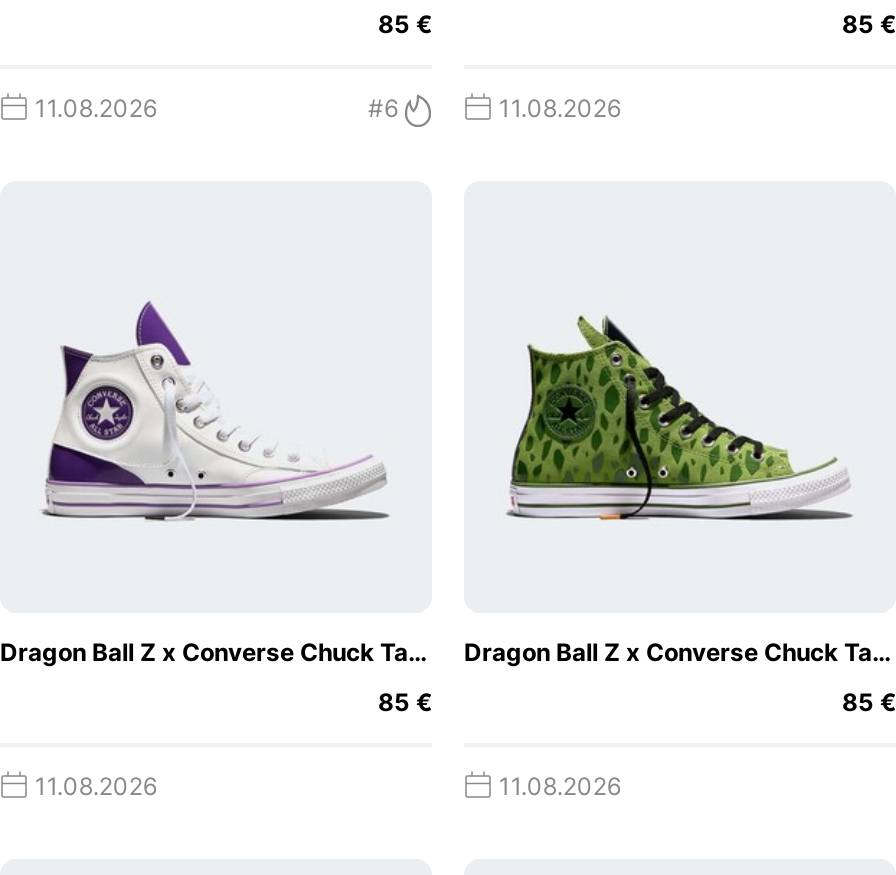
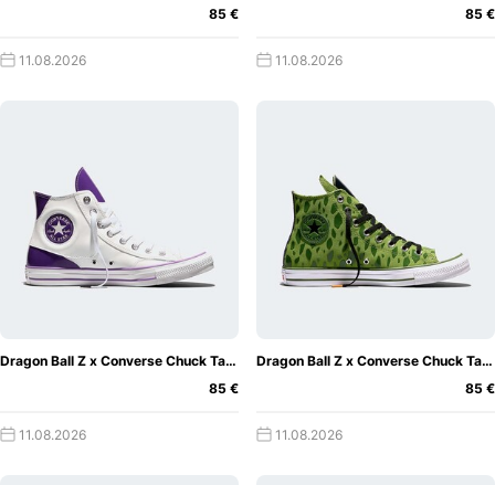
- #6
